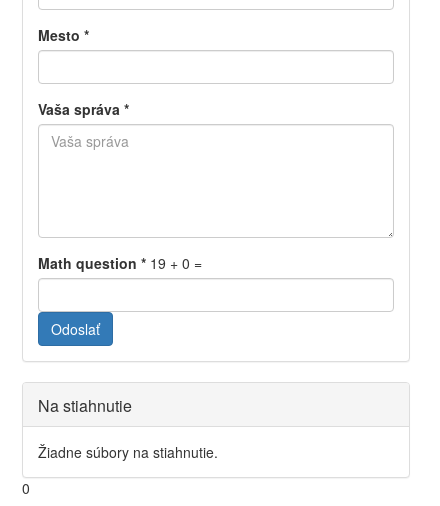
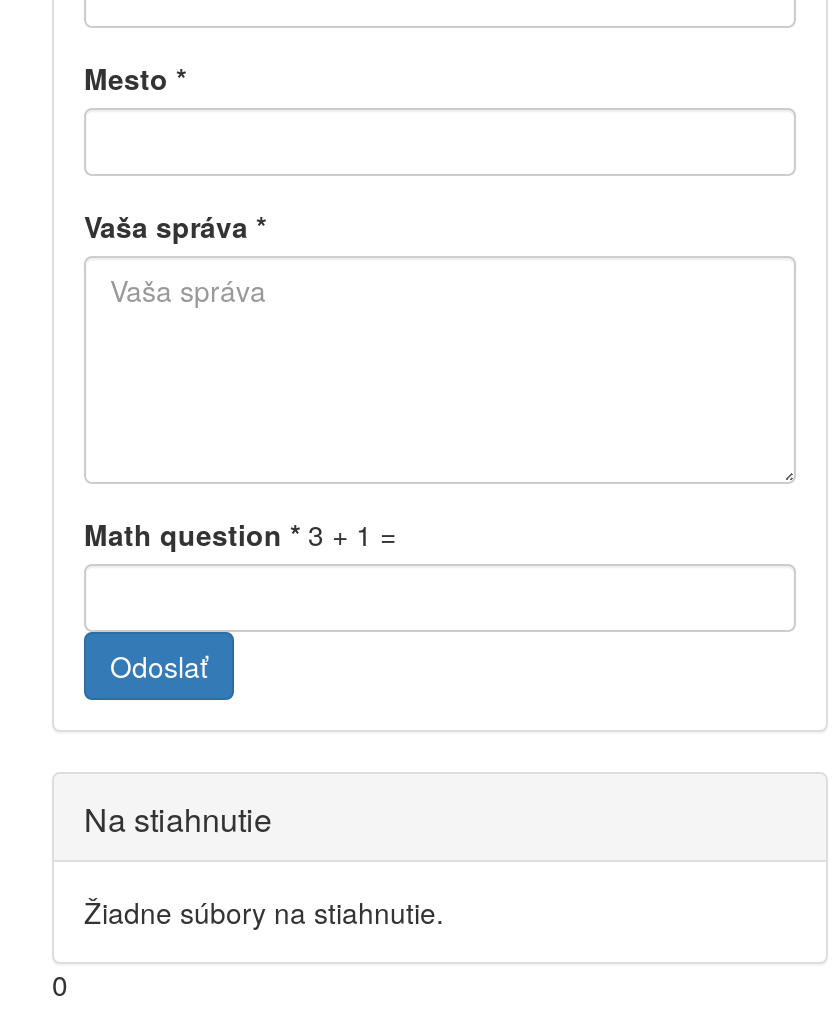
- Math question * 19 + 0 =
+ Math question * 3 + 1 =
